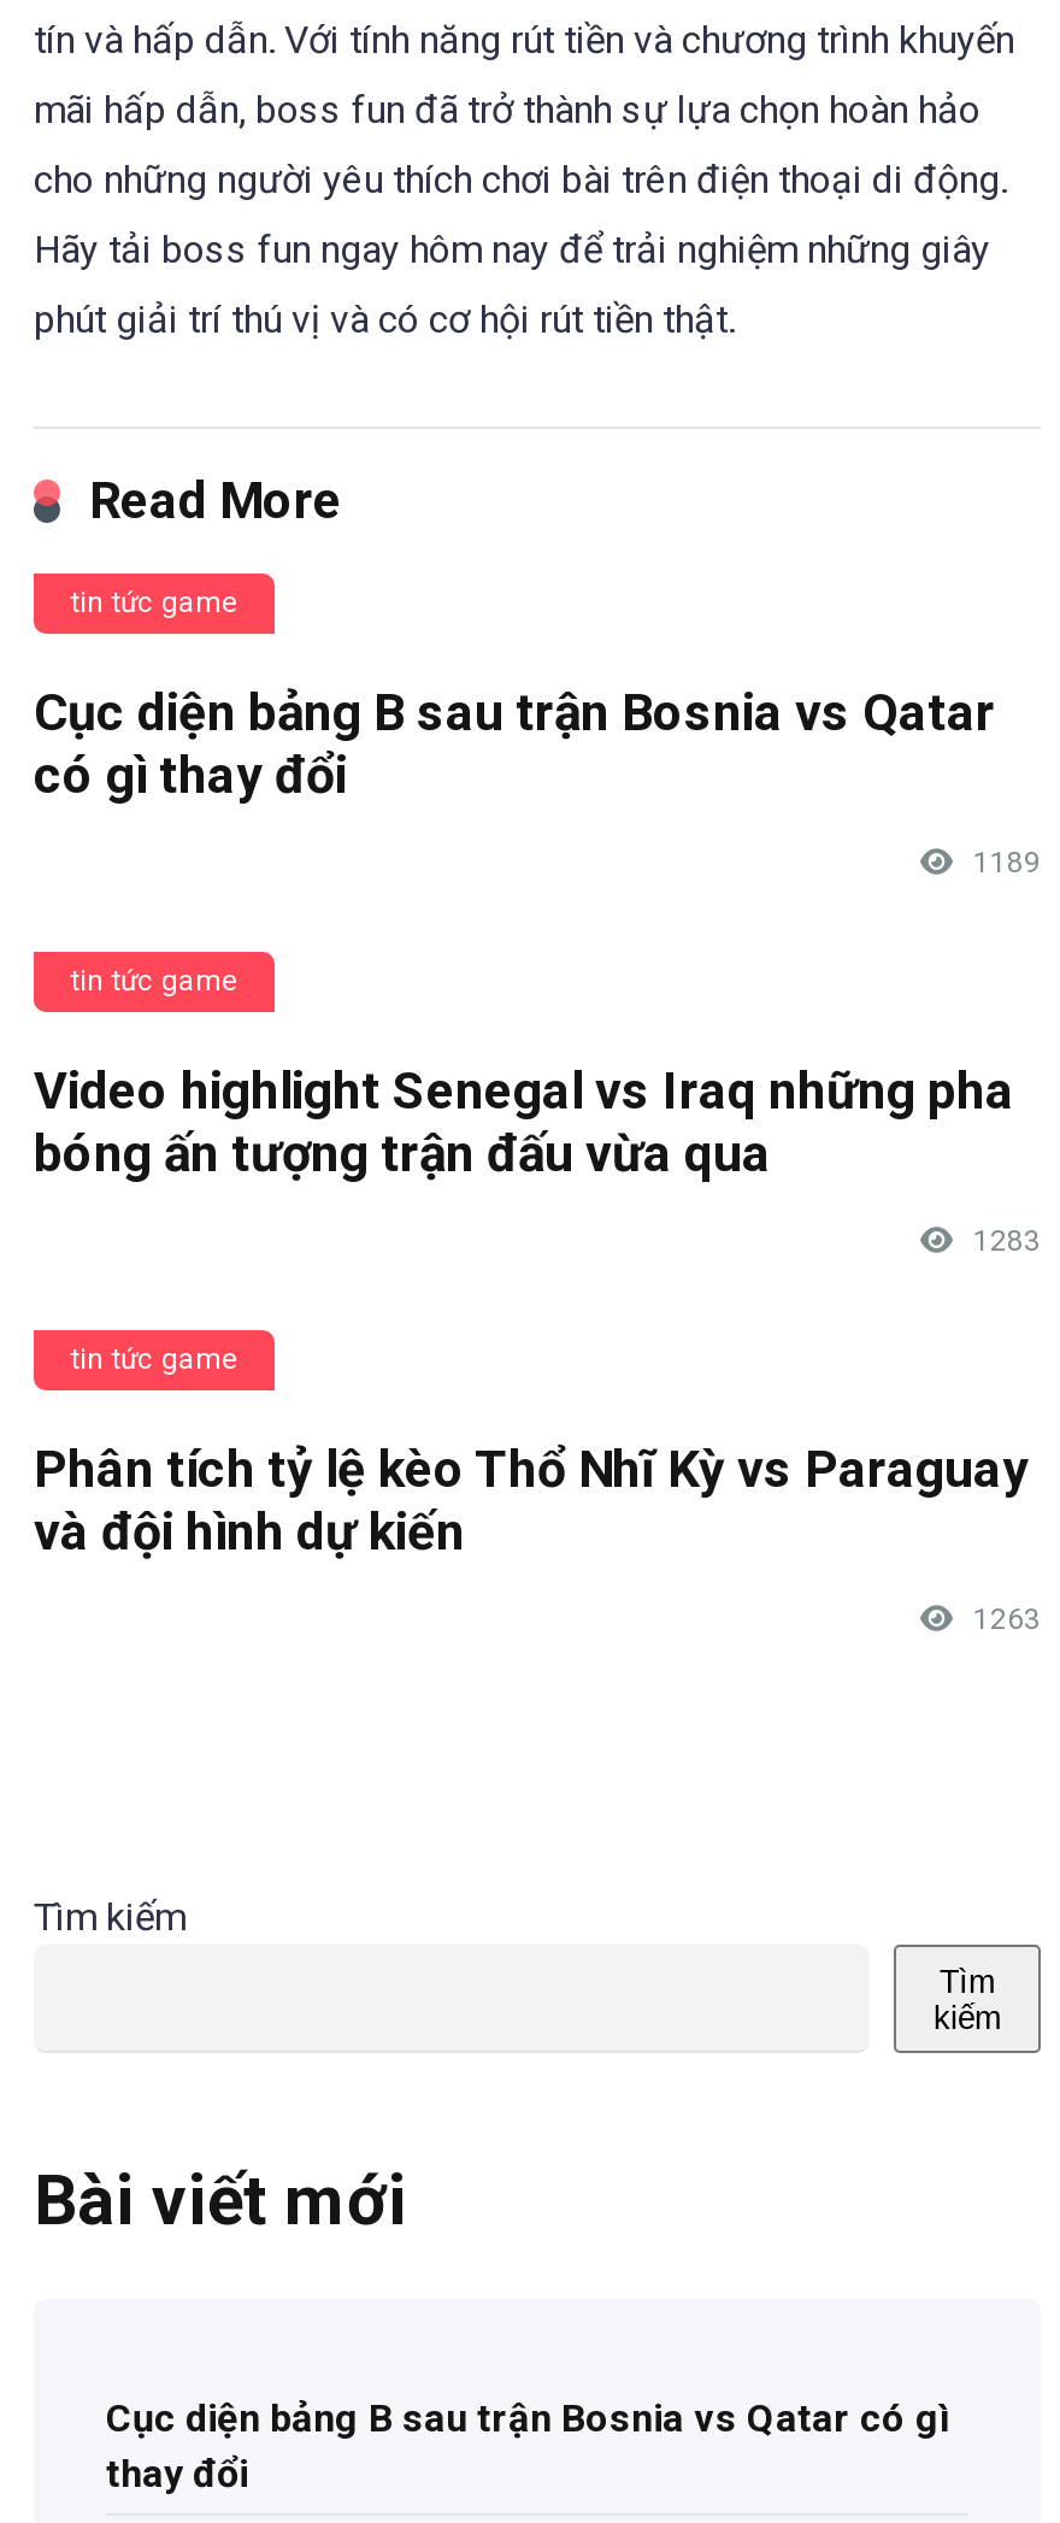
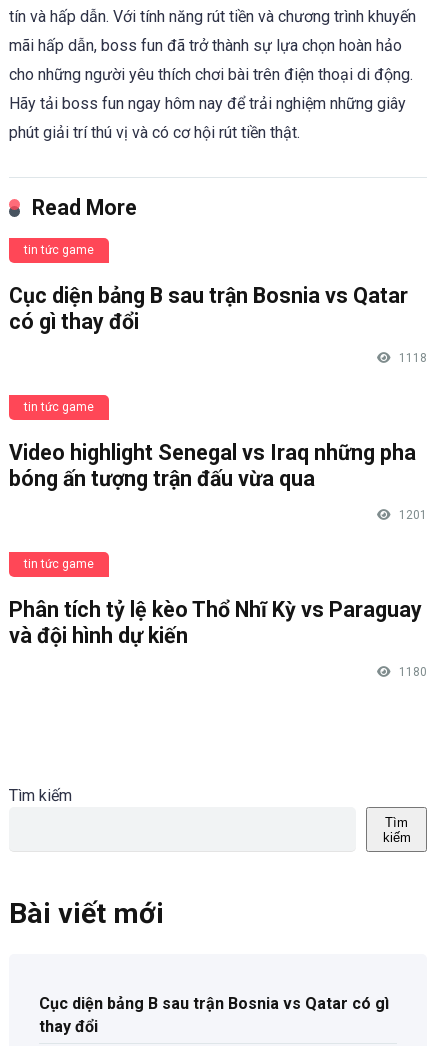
- 1189
+ 1118

- 1283
+ 1201

- 1263
+ 1180
